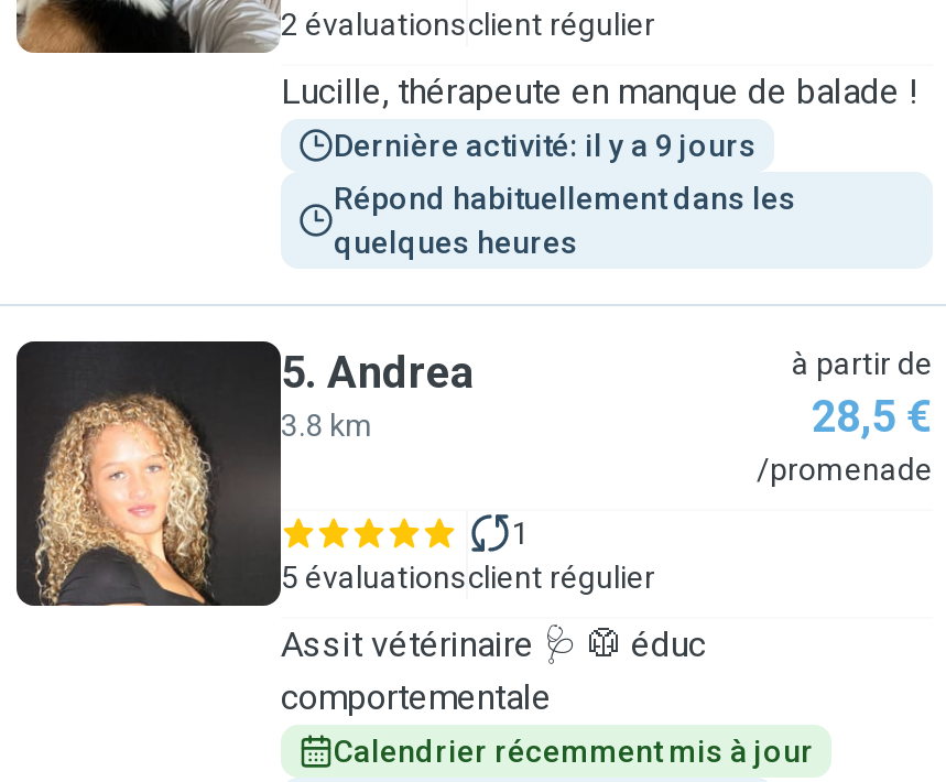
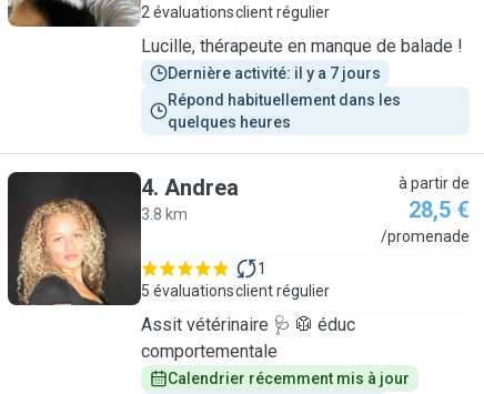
- Dernière activité: il y a 9 jours
+ Dernière activité: il y a 7 jours

- 5. Andrea
+ 4. Andrea
